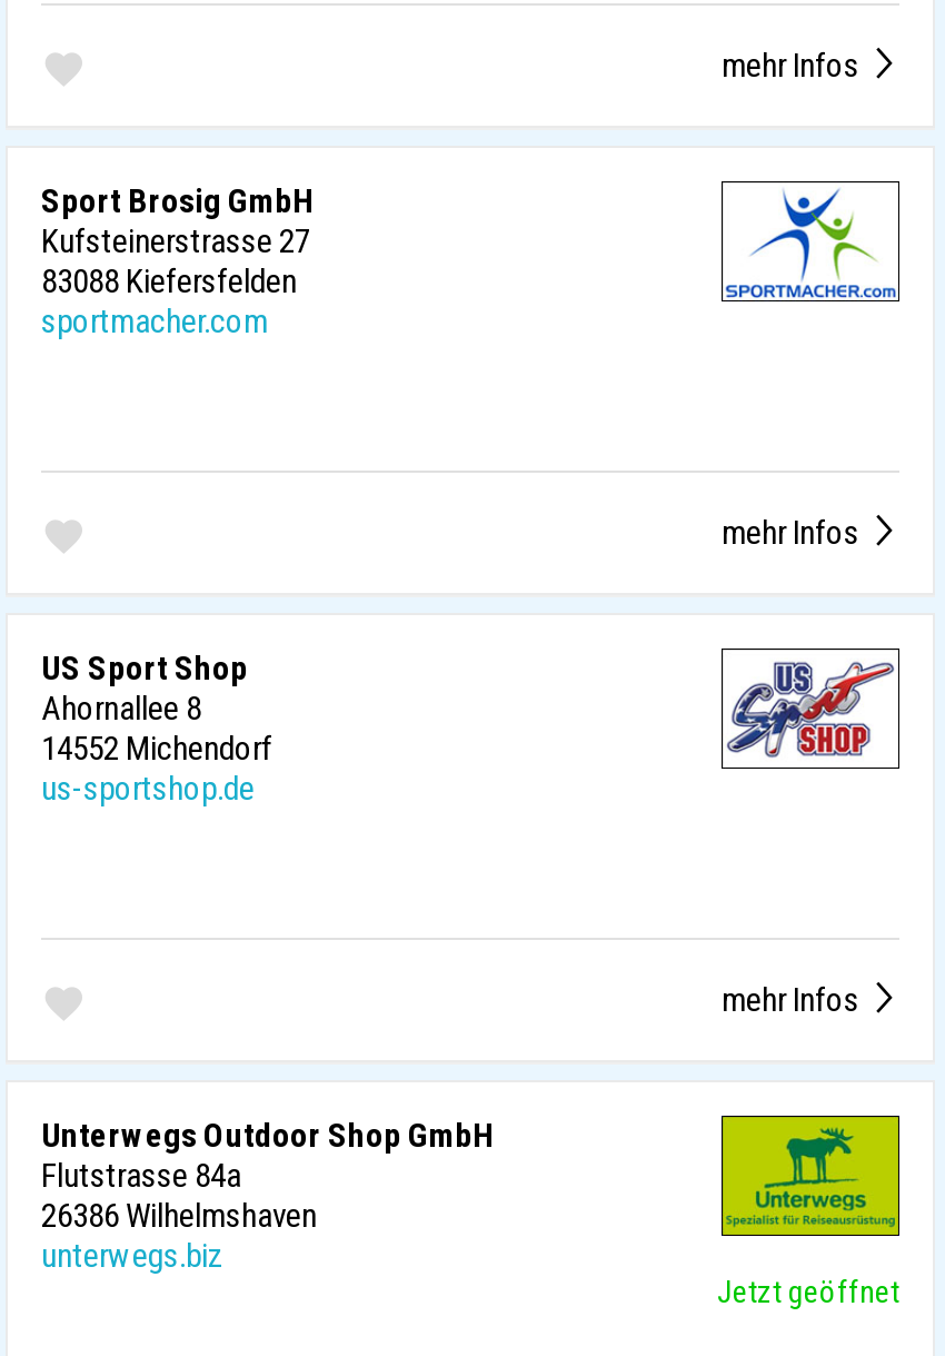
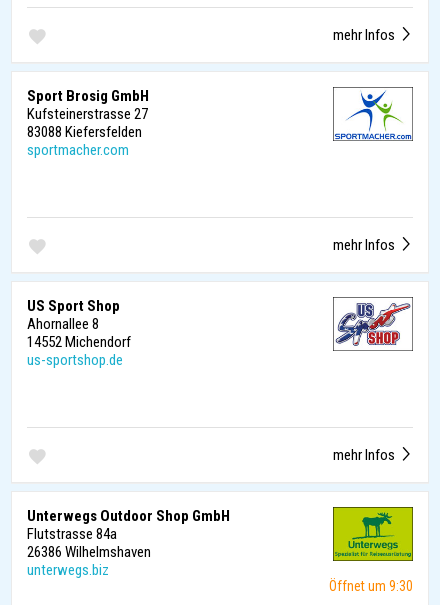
- Jetzt geöffnet
+ Öffnet um 9:30
